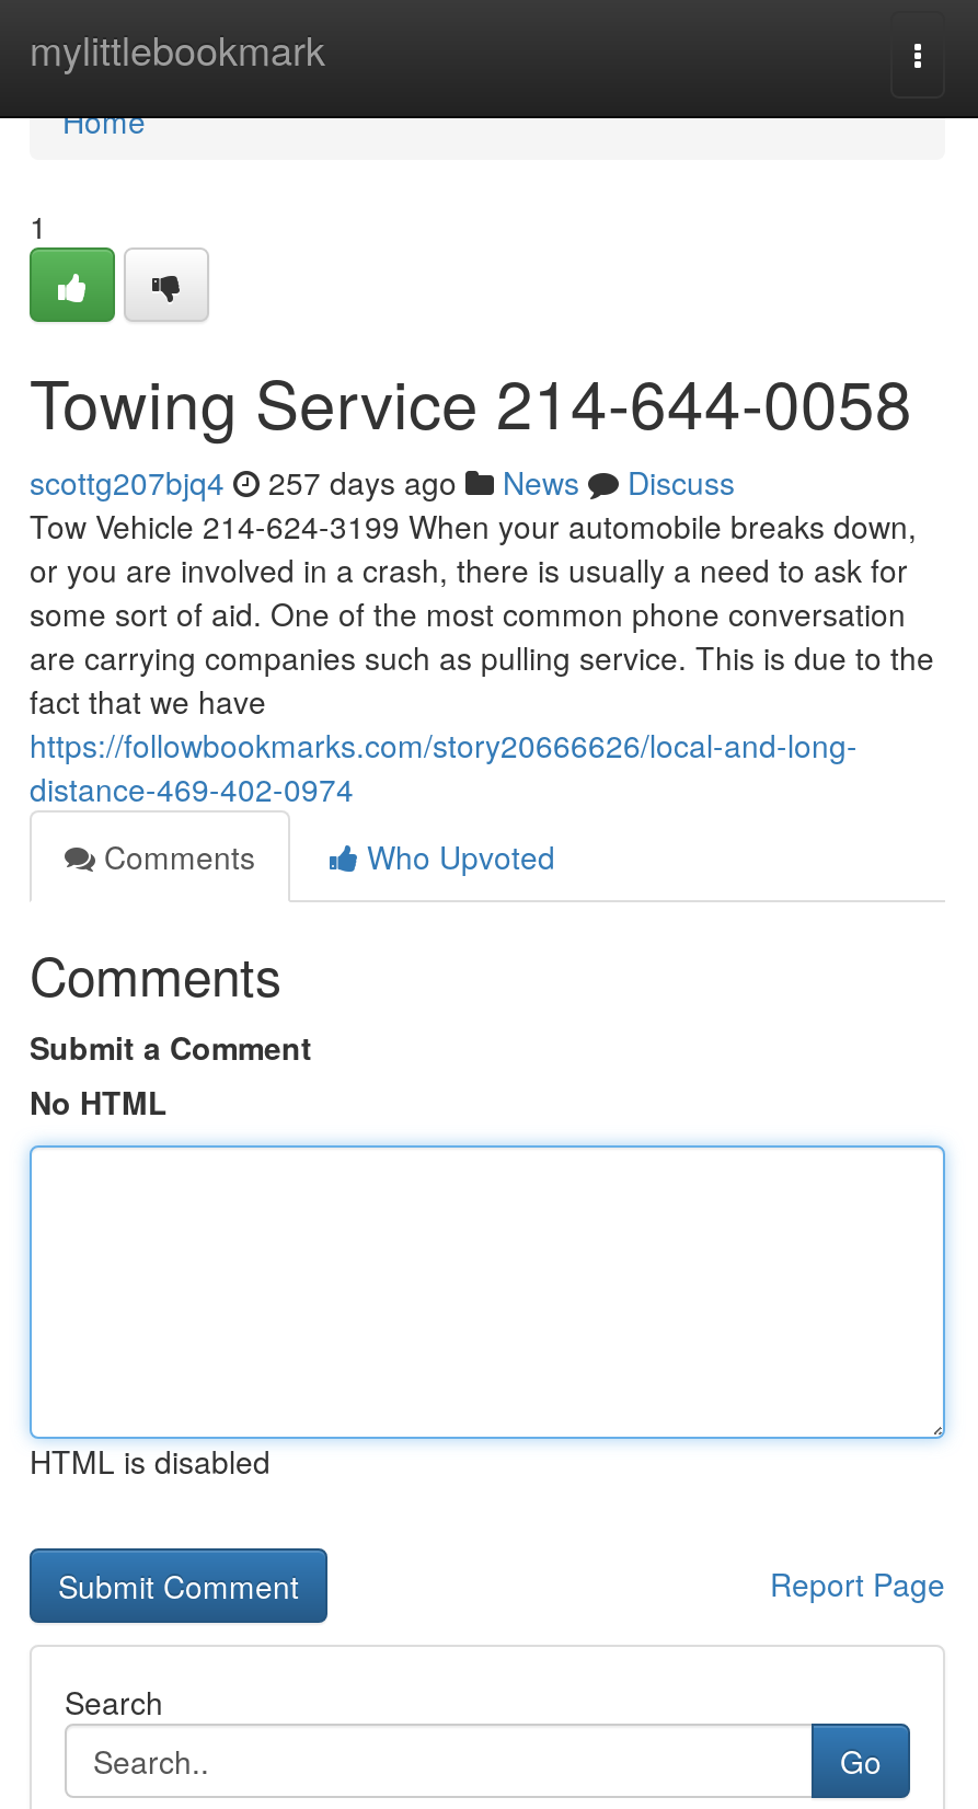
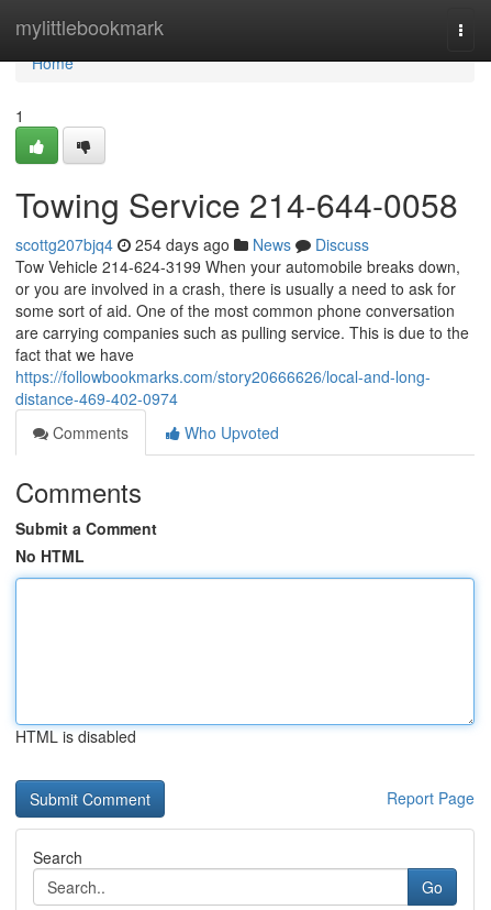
- scottg207bjq4 257 days ago News Discuss
+ scottg207bjq4 254 days ago News Discuss
